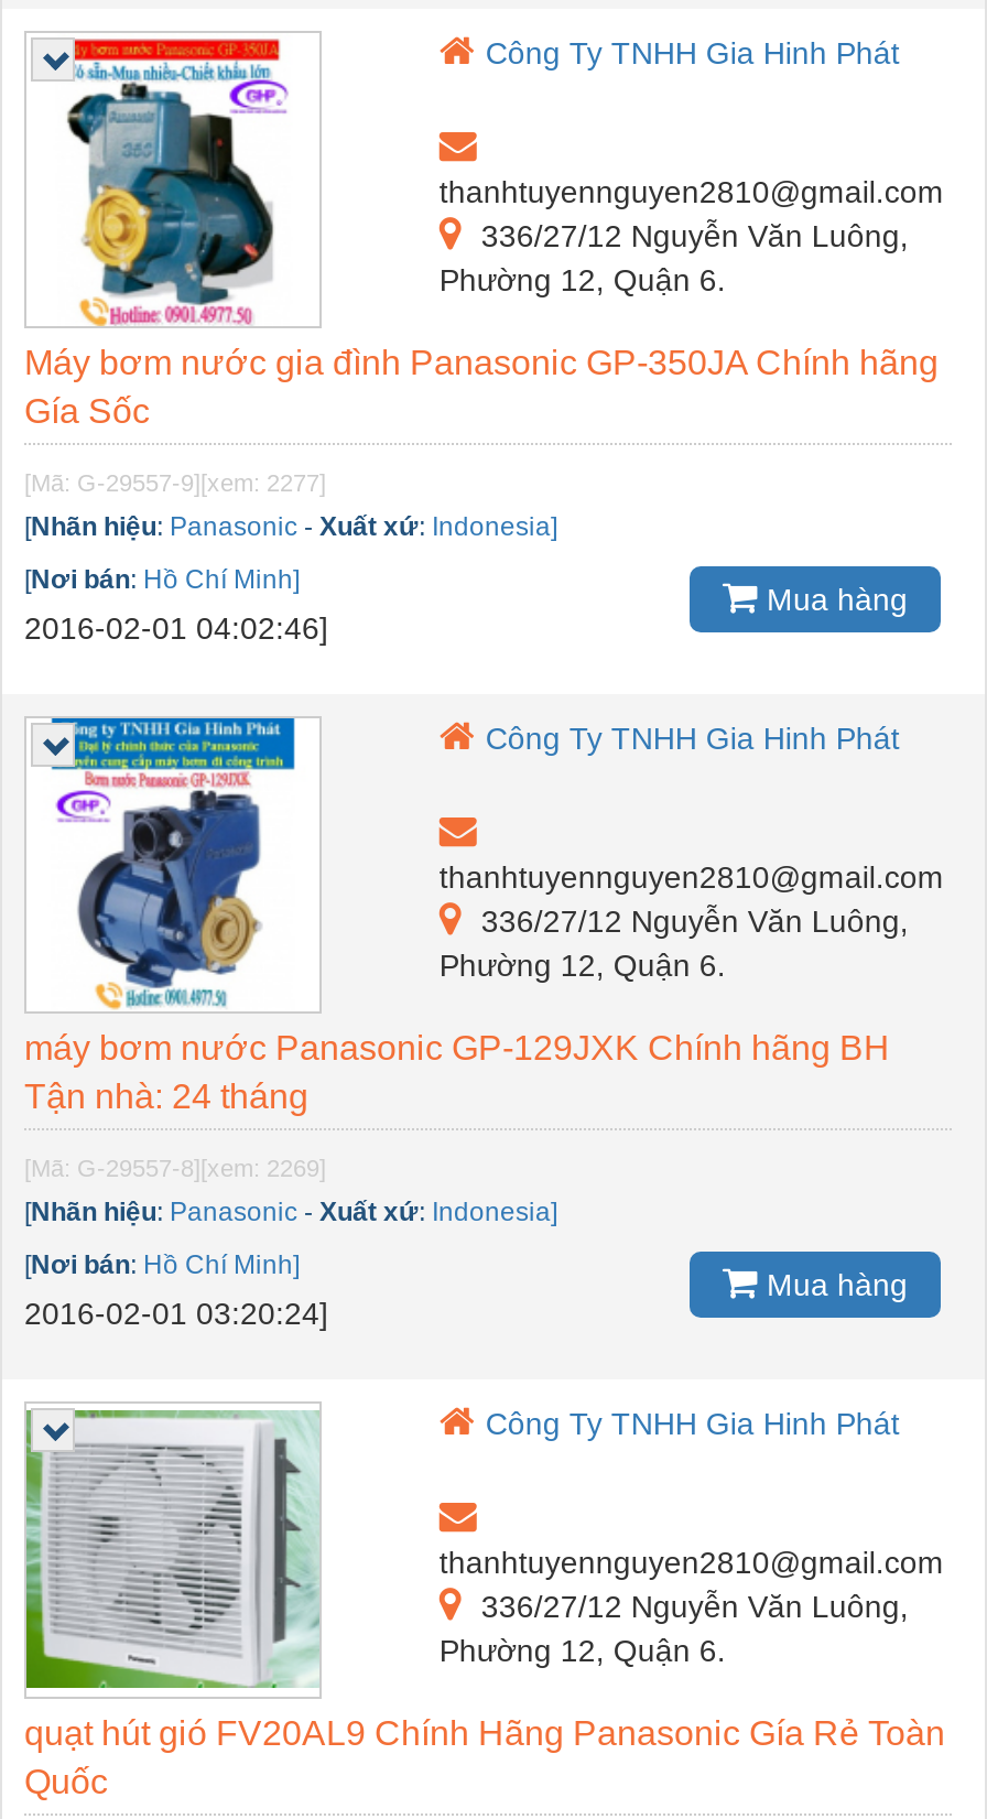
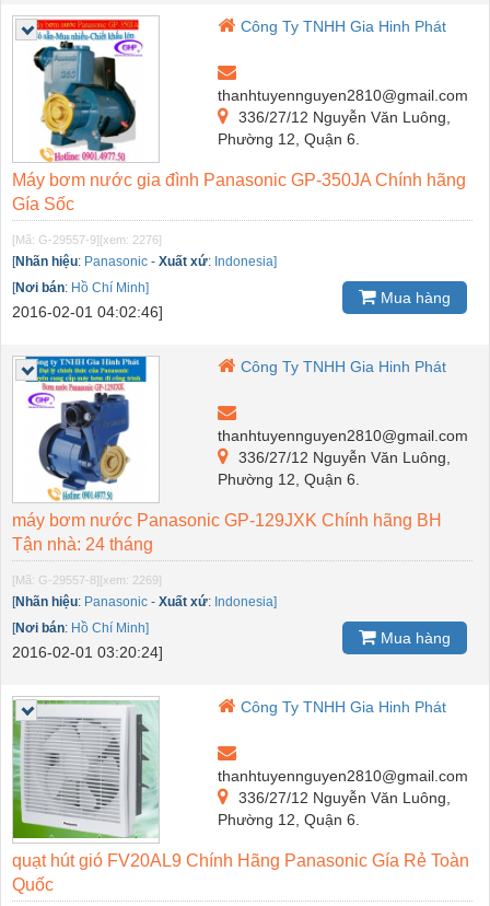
- [Mã: G-29557-9][xem: 2277]
+ [Mã: G-29557-9][xem: 2276]
